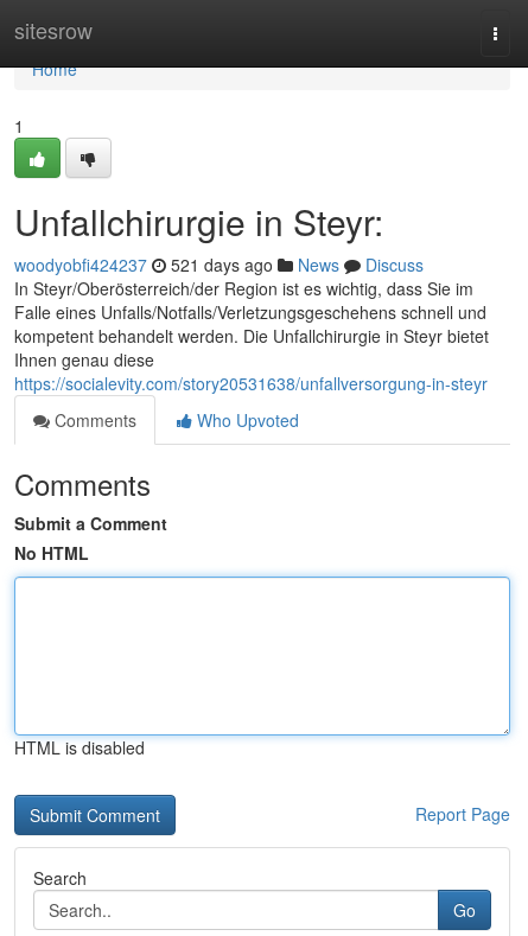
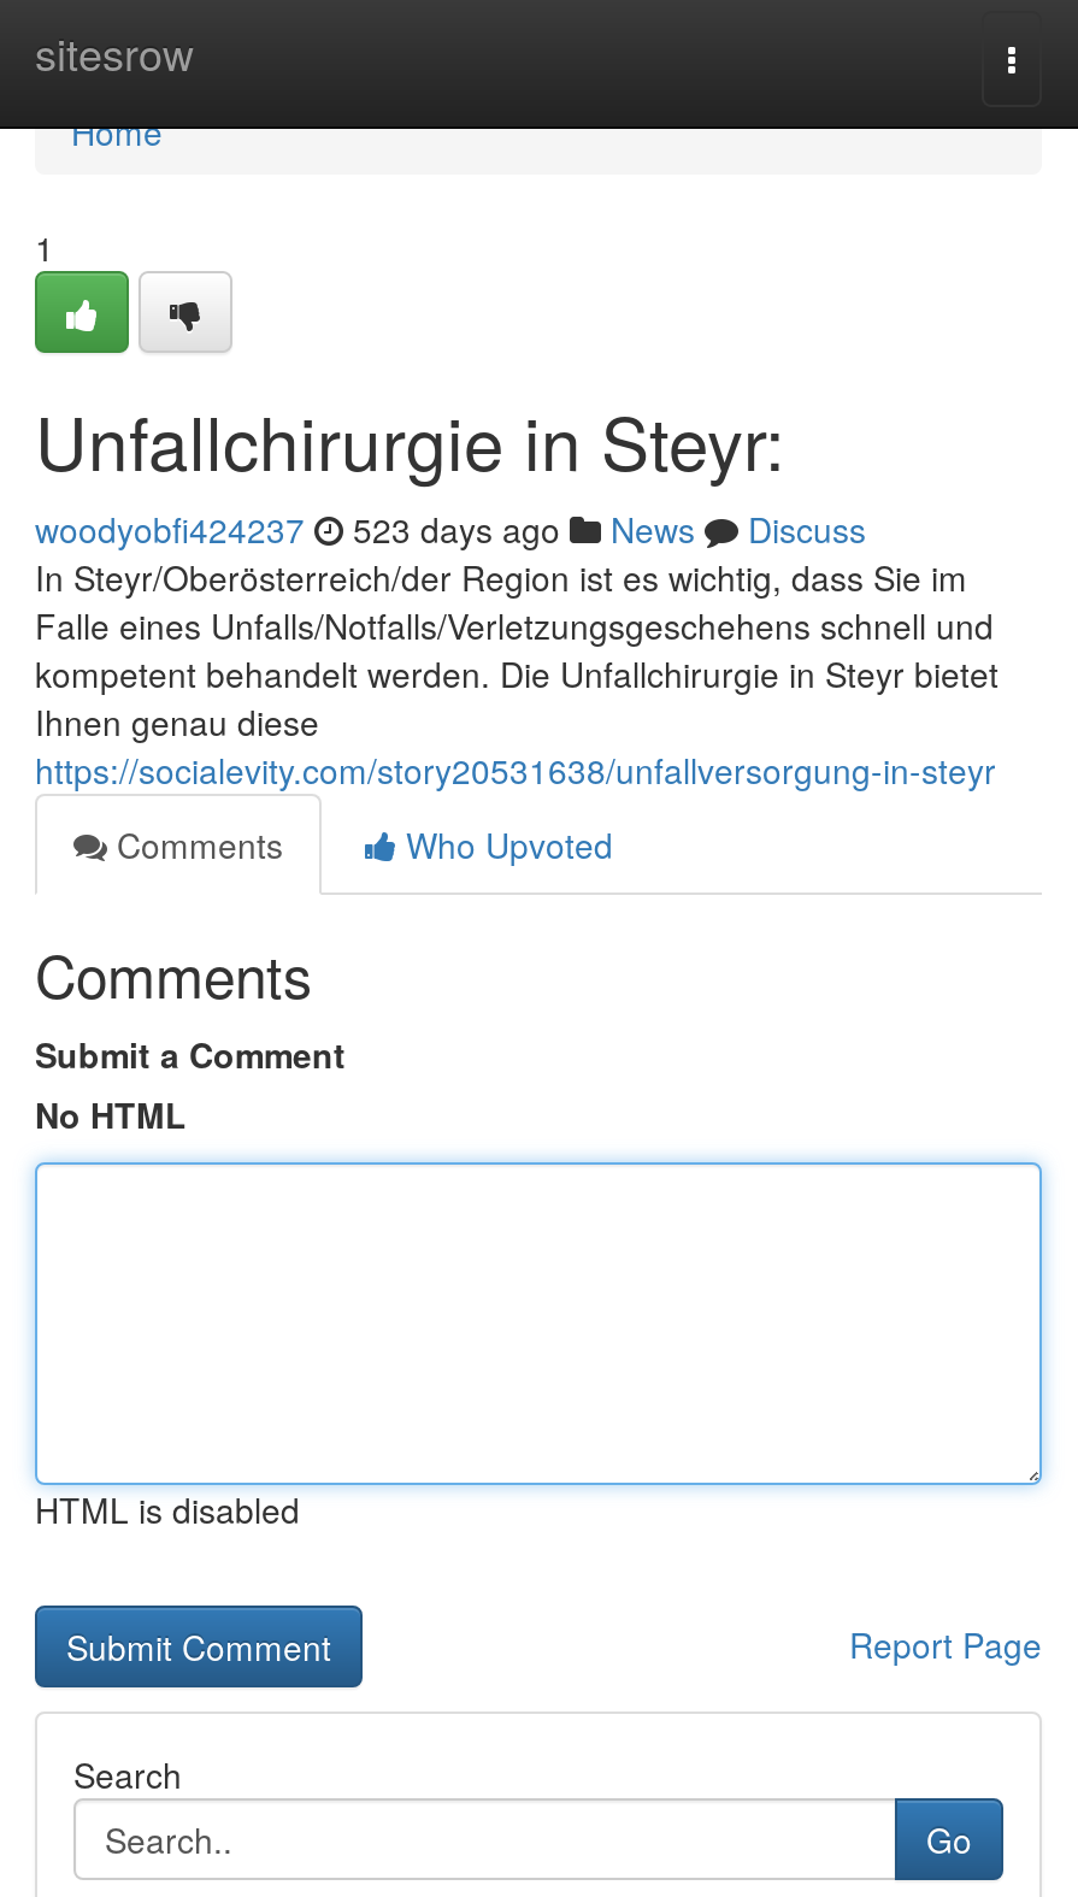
- woodyobfi424237 521 days ago News Discuss
+ woodyobfi424237 523 days ago News Discuss
